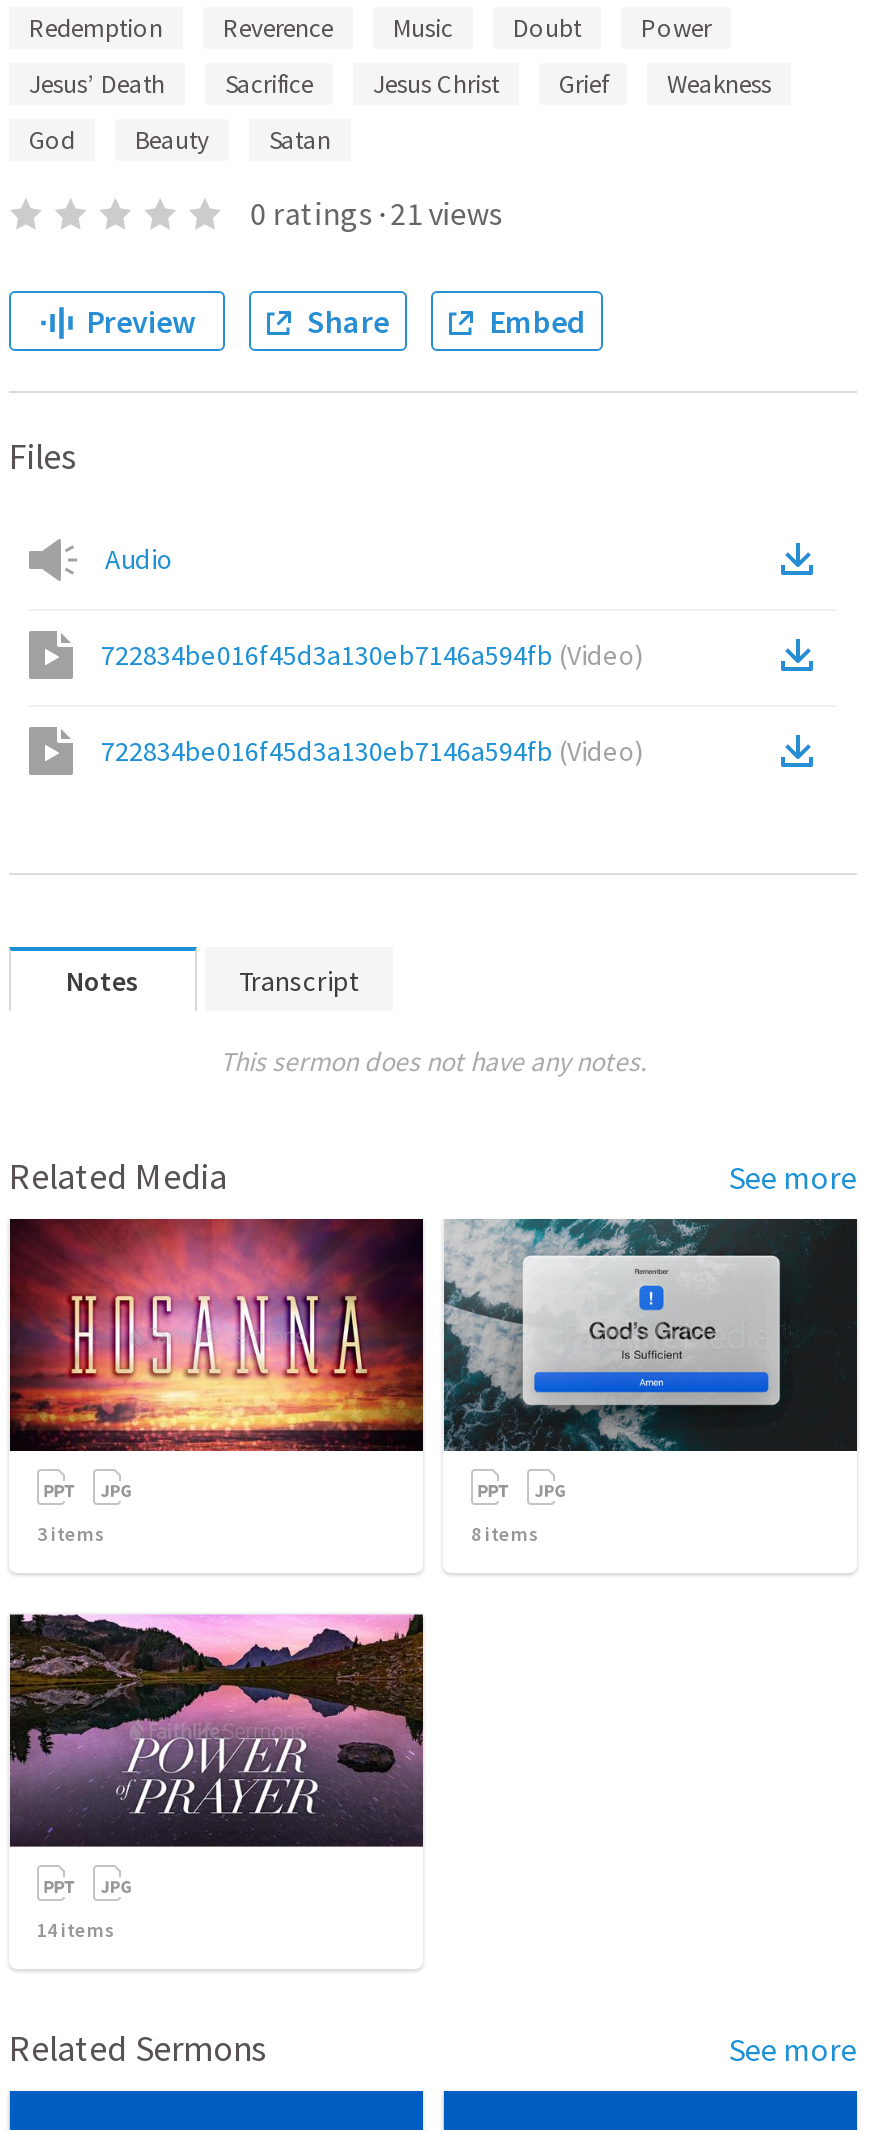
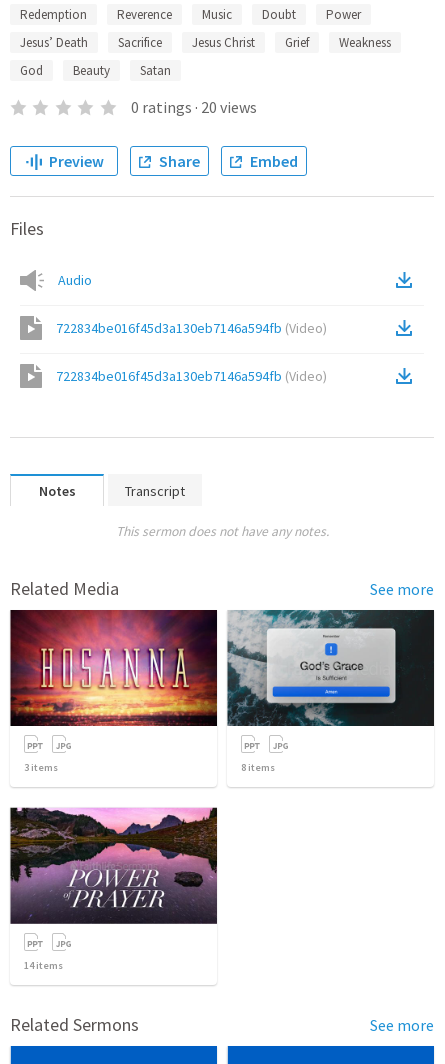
- 0 ratings · 21 views
+ 0 ratings · 20 views
